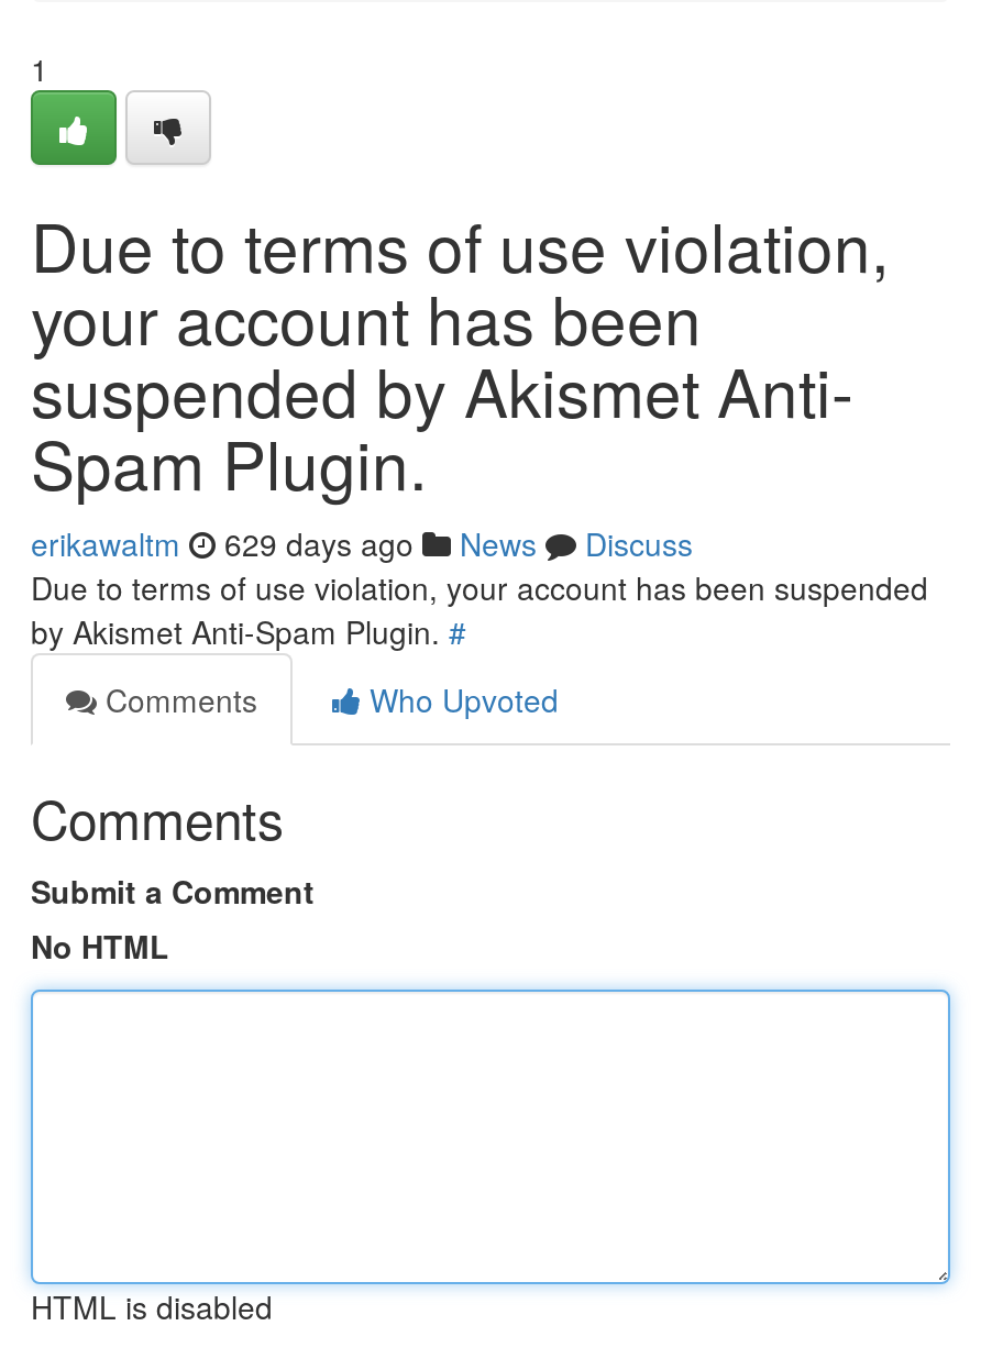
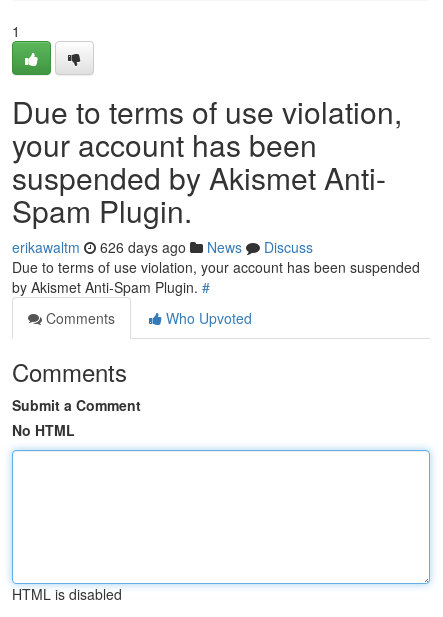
- erikawaltm 629 days ago News Discuss
+ erikawaltm 626 days ago News Discuss
